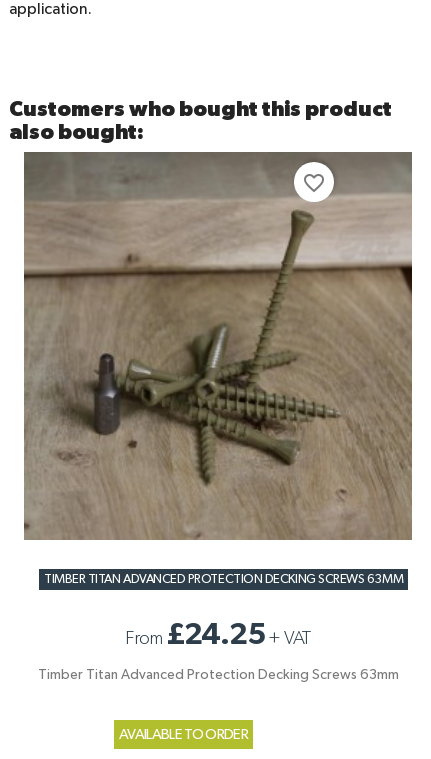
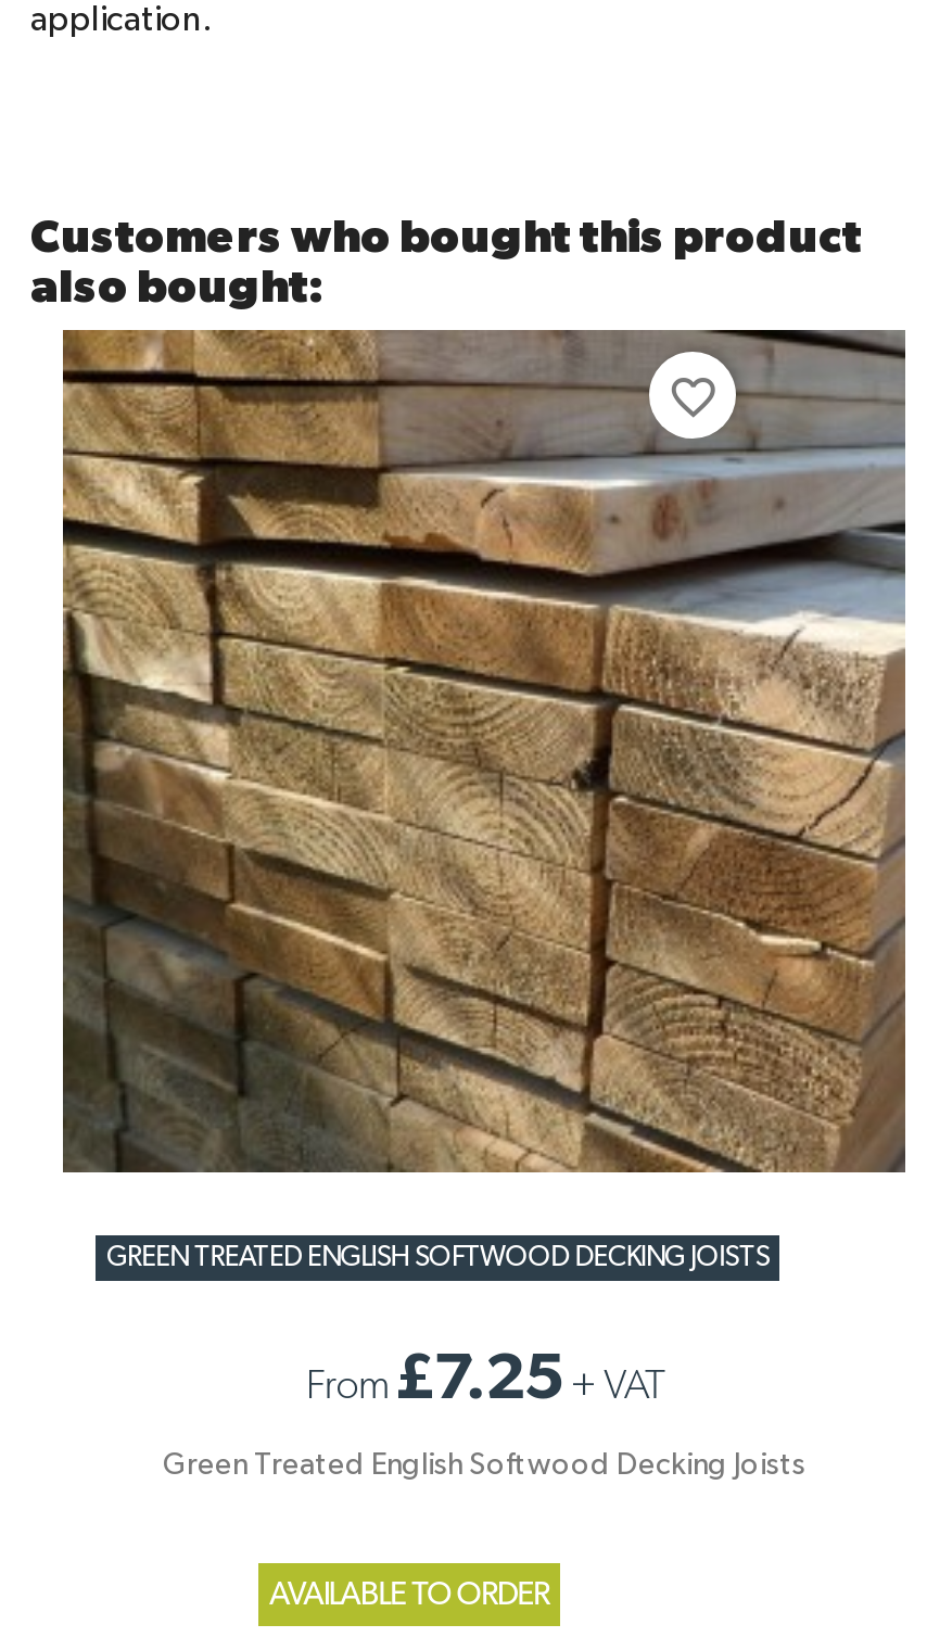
- [image]
- TIMBER TITAN ADVANCED PROTECTION DECKING SCREWS 63MM
+ [image]
+ GREEN TREATED ENGLISH SOFTWOOD DECKING JOISTS

- From £24.25 +VAT
+ From £7.25 +VAT

- Timber Titan Advanced Protection Decking Screws 63mm
+ Green Treated English Softwood Decking Joists
